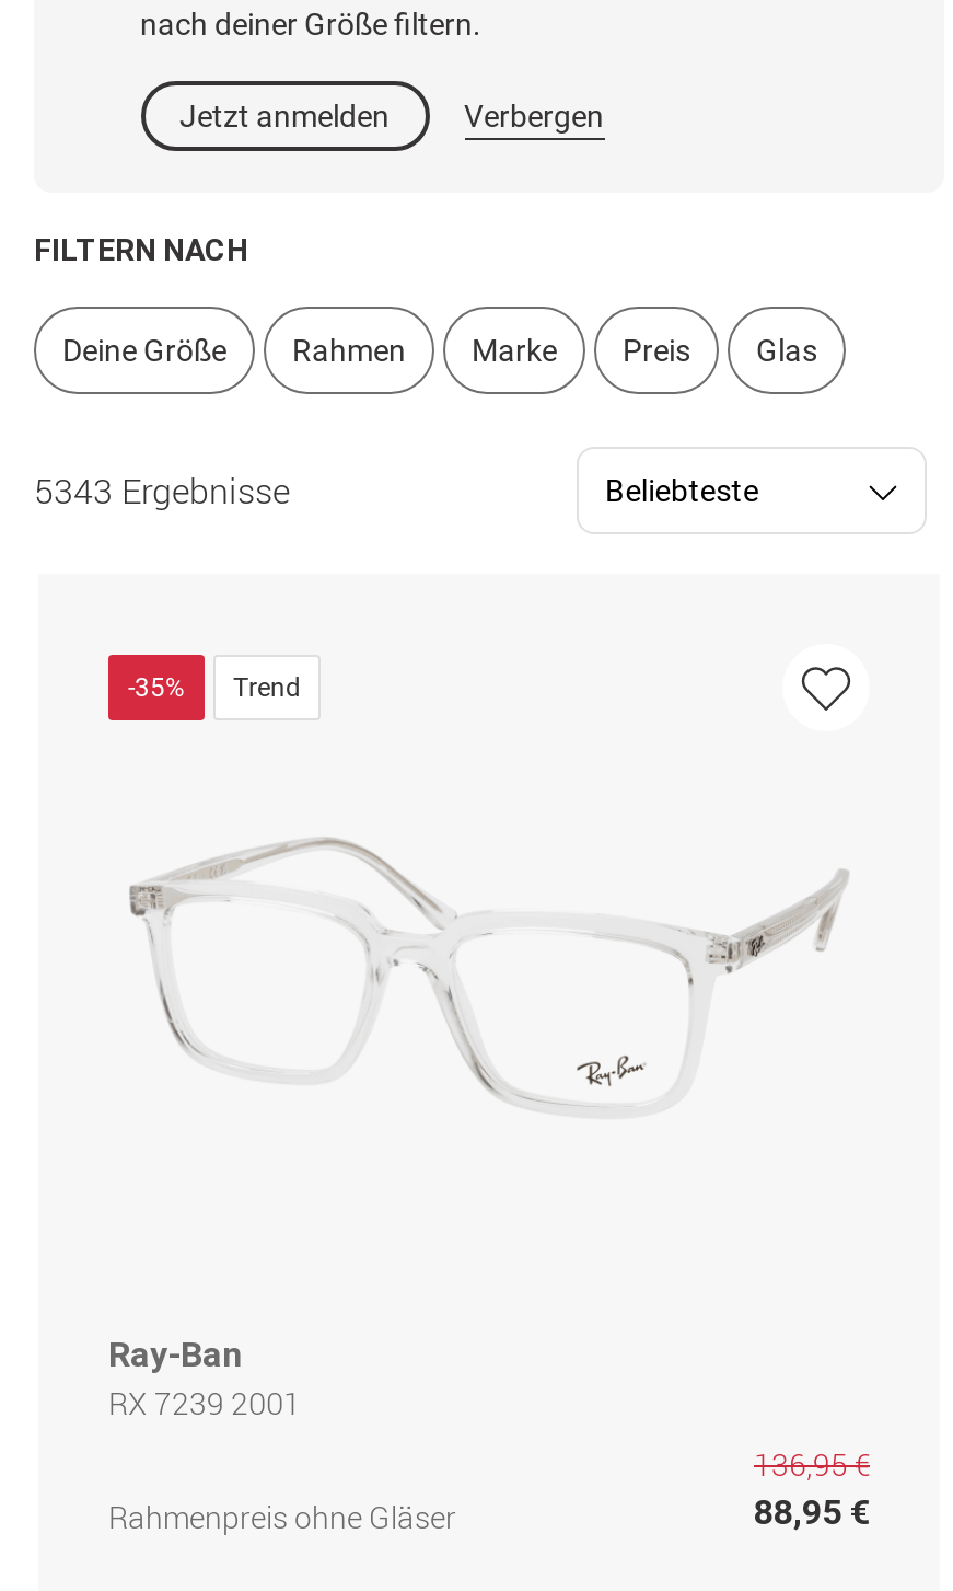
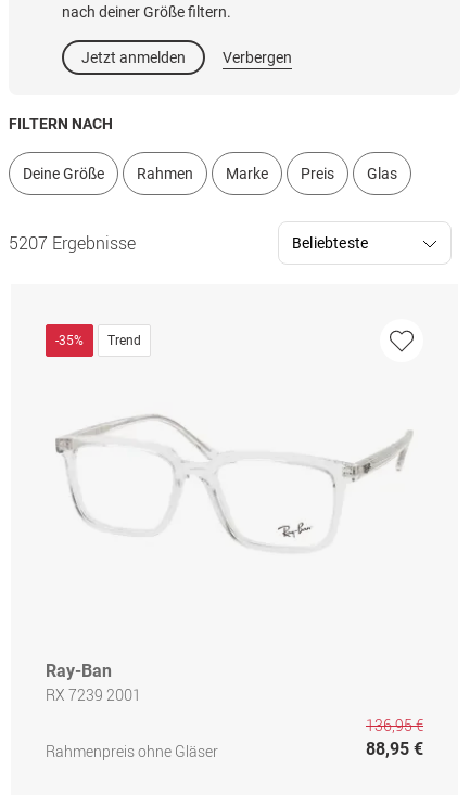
- 5343 Ergebnisse
+ 5207 Ergebnisse
